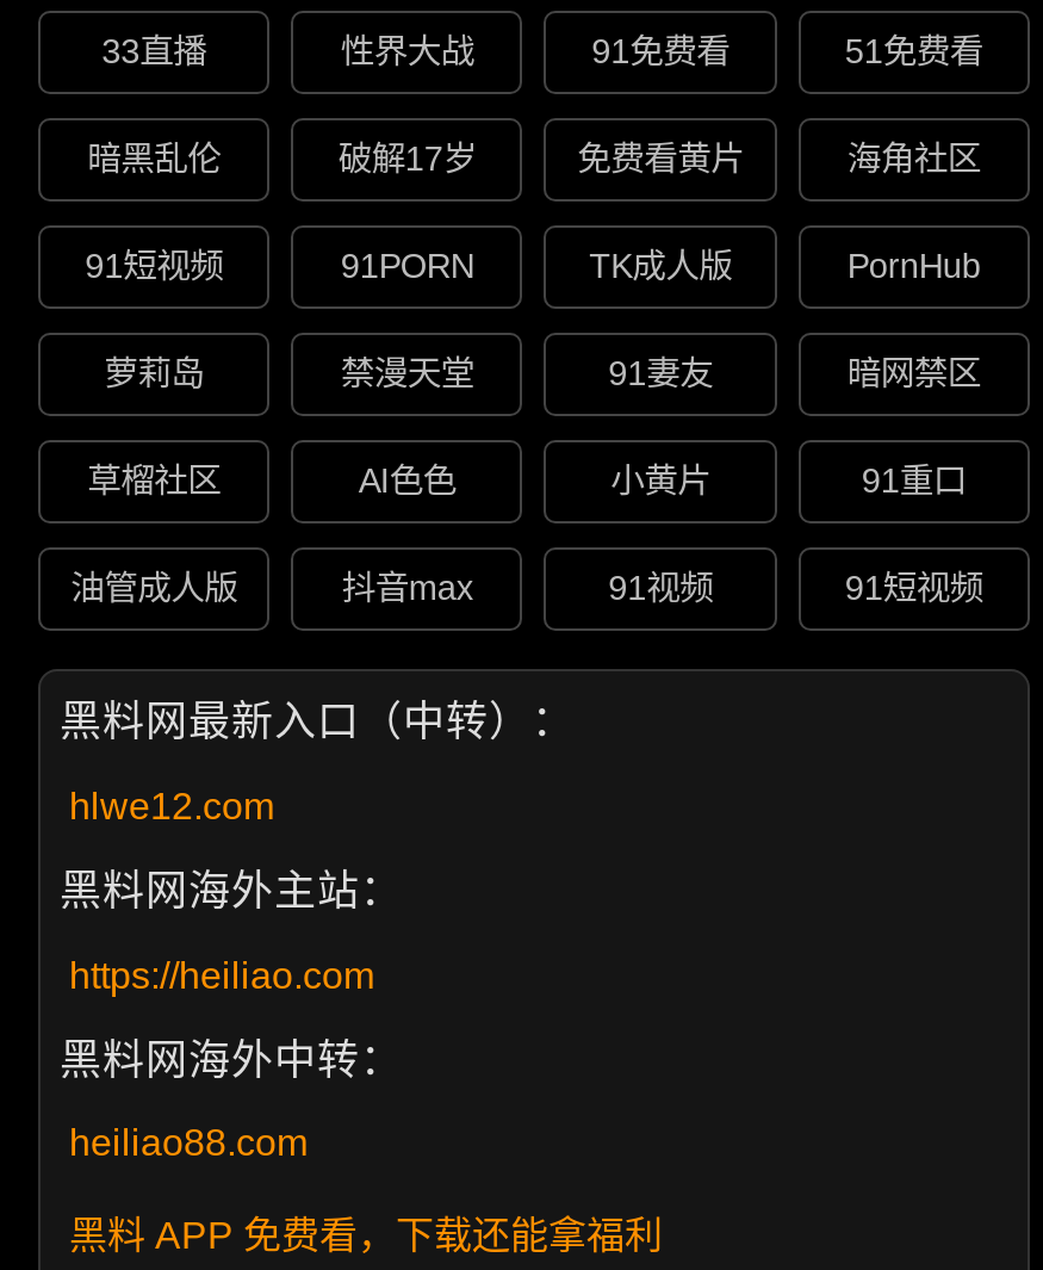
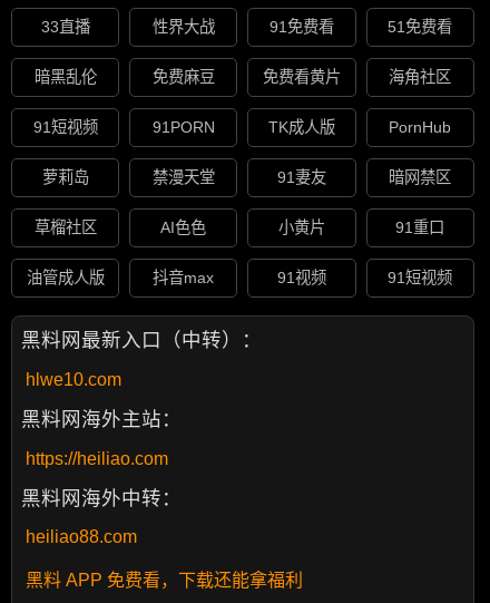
- 破解17岁
+ 免费麻豆

- hlwe12.com
+ hlwe10.com
